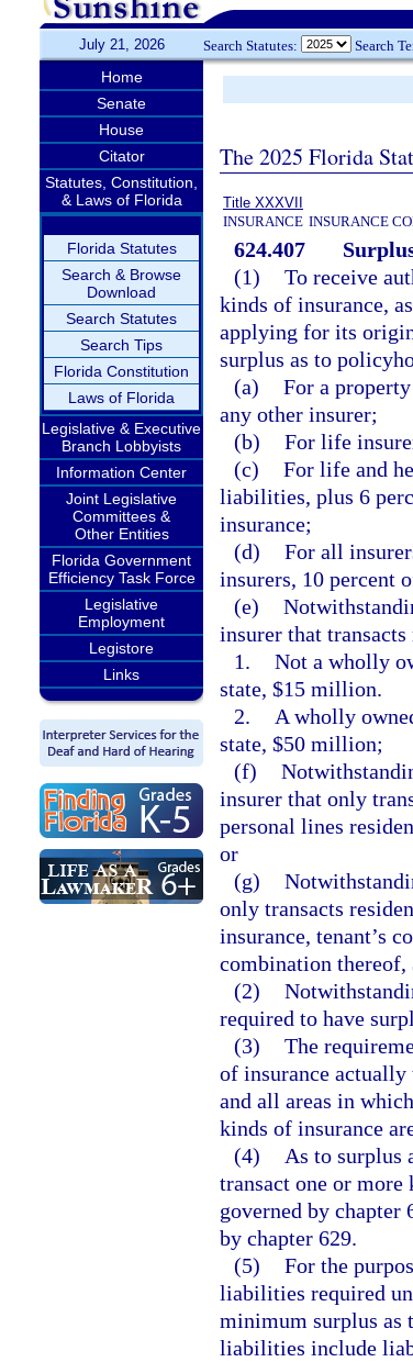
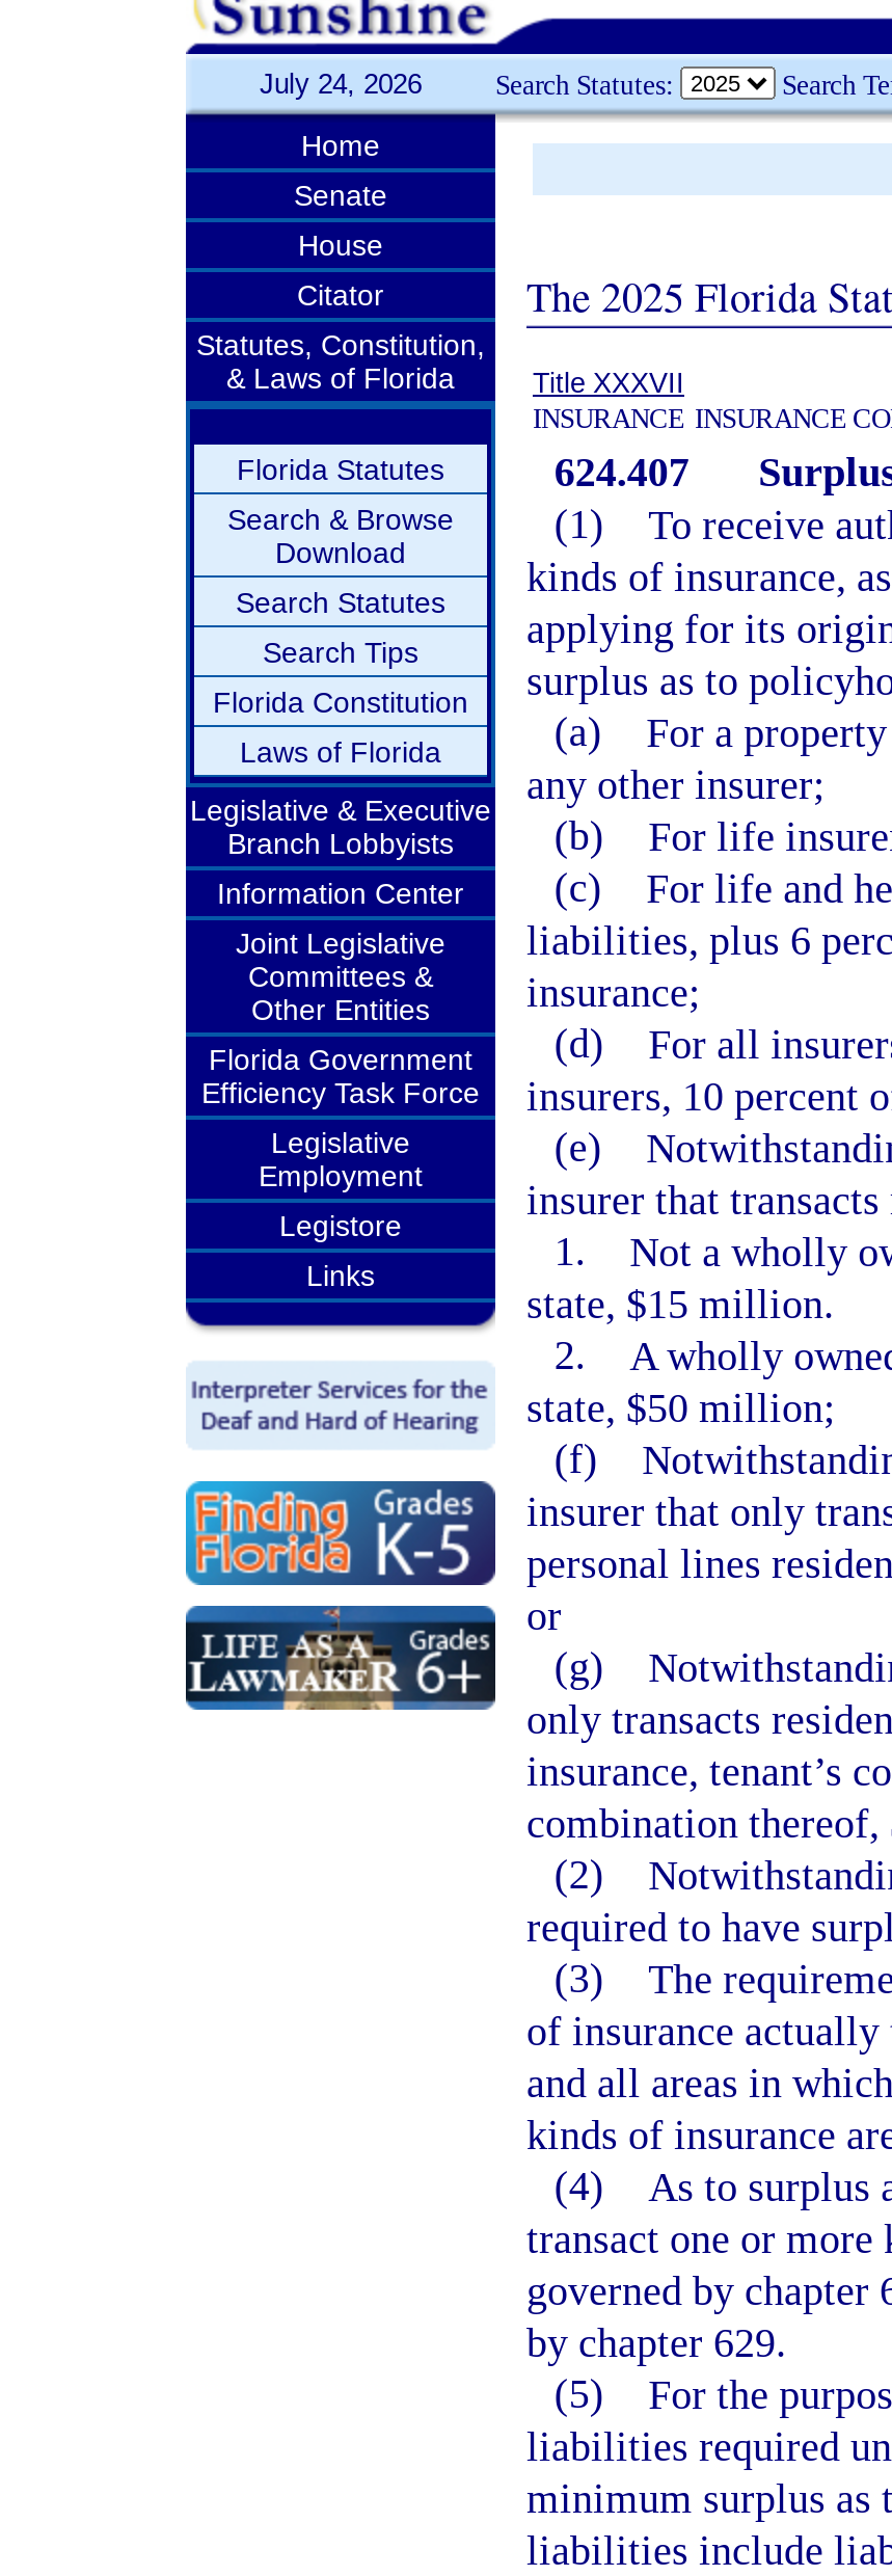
- July 21, 2026
+ July 24, 2026
